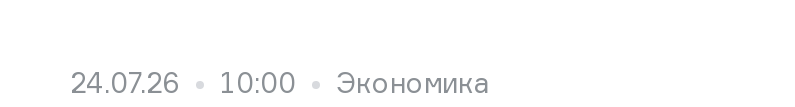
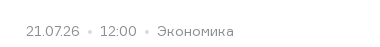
- 24.07.26
- 10:00
+ 21.07.26
+ 12:00
